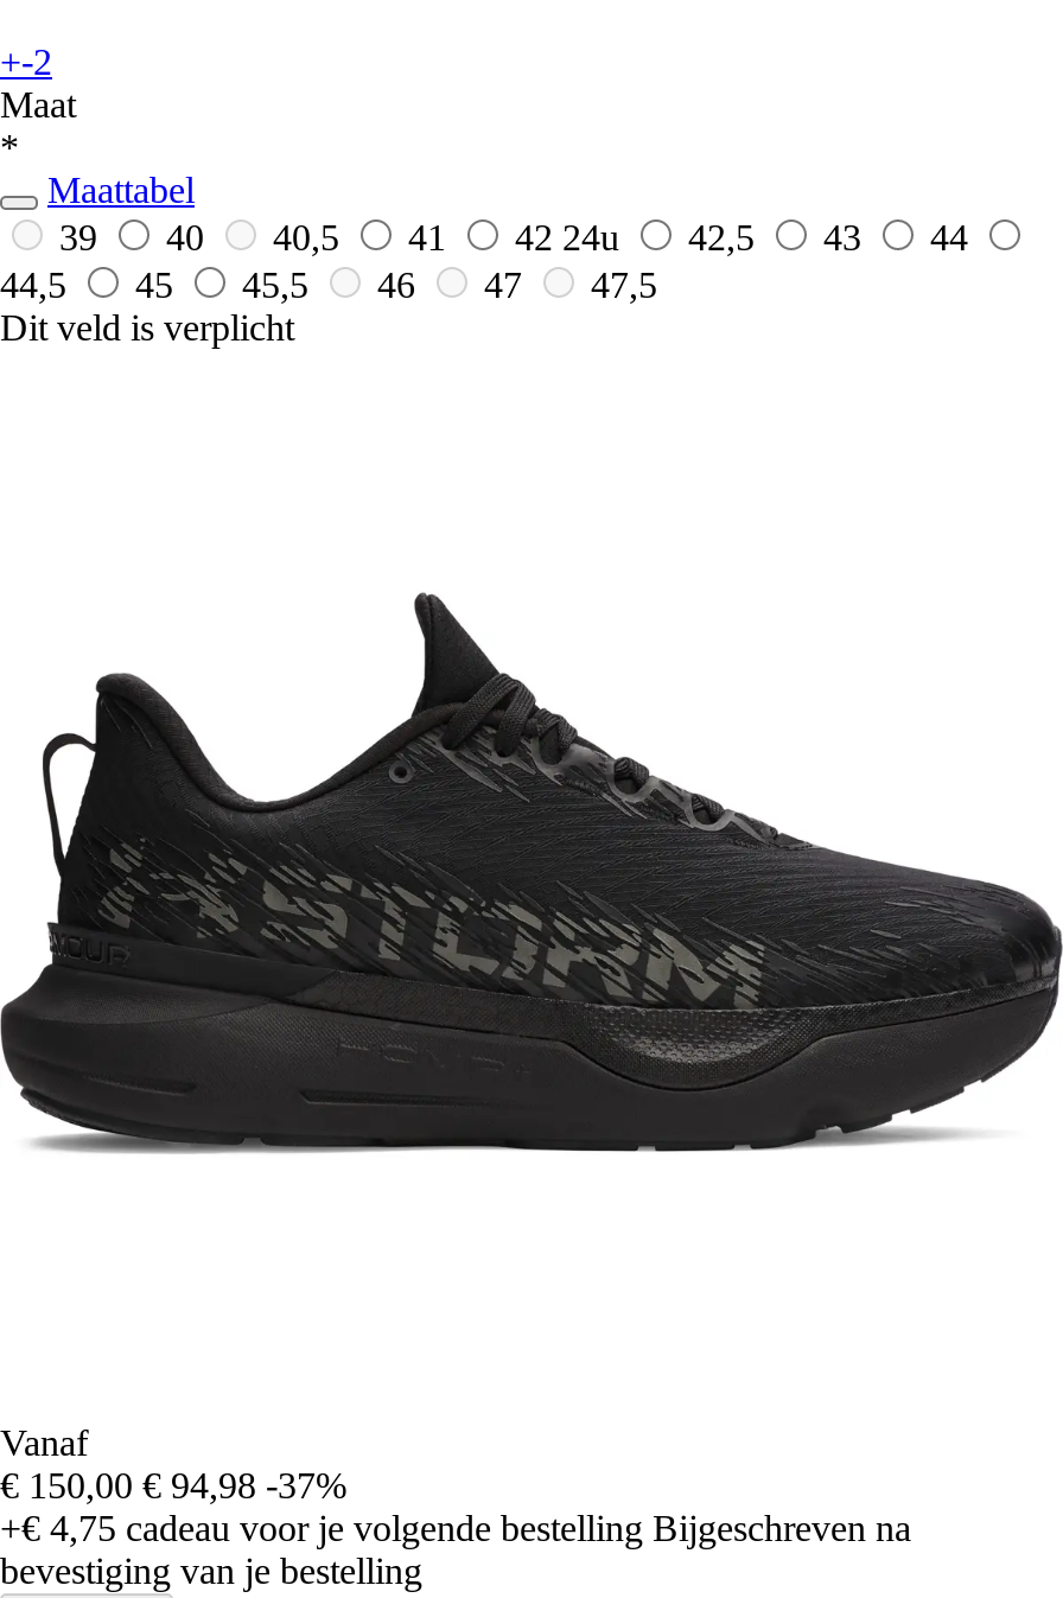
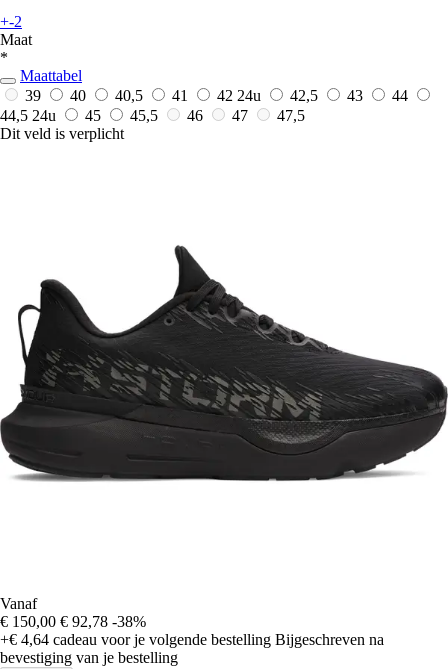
- 44,5 45 45,5 46 47 47,5
+ 44,5 24u 45 45,5 46 47 47,5

- € 150,00 € 94,98 -37%
+ € 150,00 € 92,78 -38%

- +€ 4,75 cadeau voor je volgende bestelling Bijgeschreven na
+ +€ 4,64 cadeau voor je volgende bestelling Bijgeschreven na
